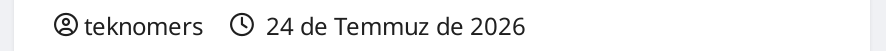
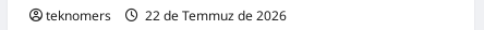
- teknomers 24 de Temmuz de 2026
+ teknomers 22 de Temmuz de 2026
